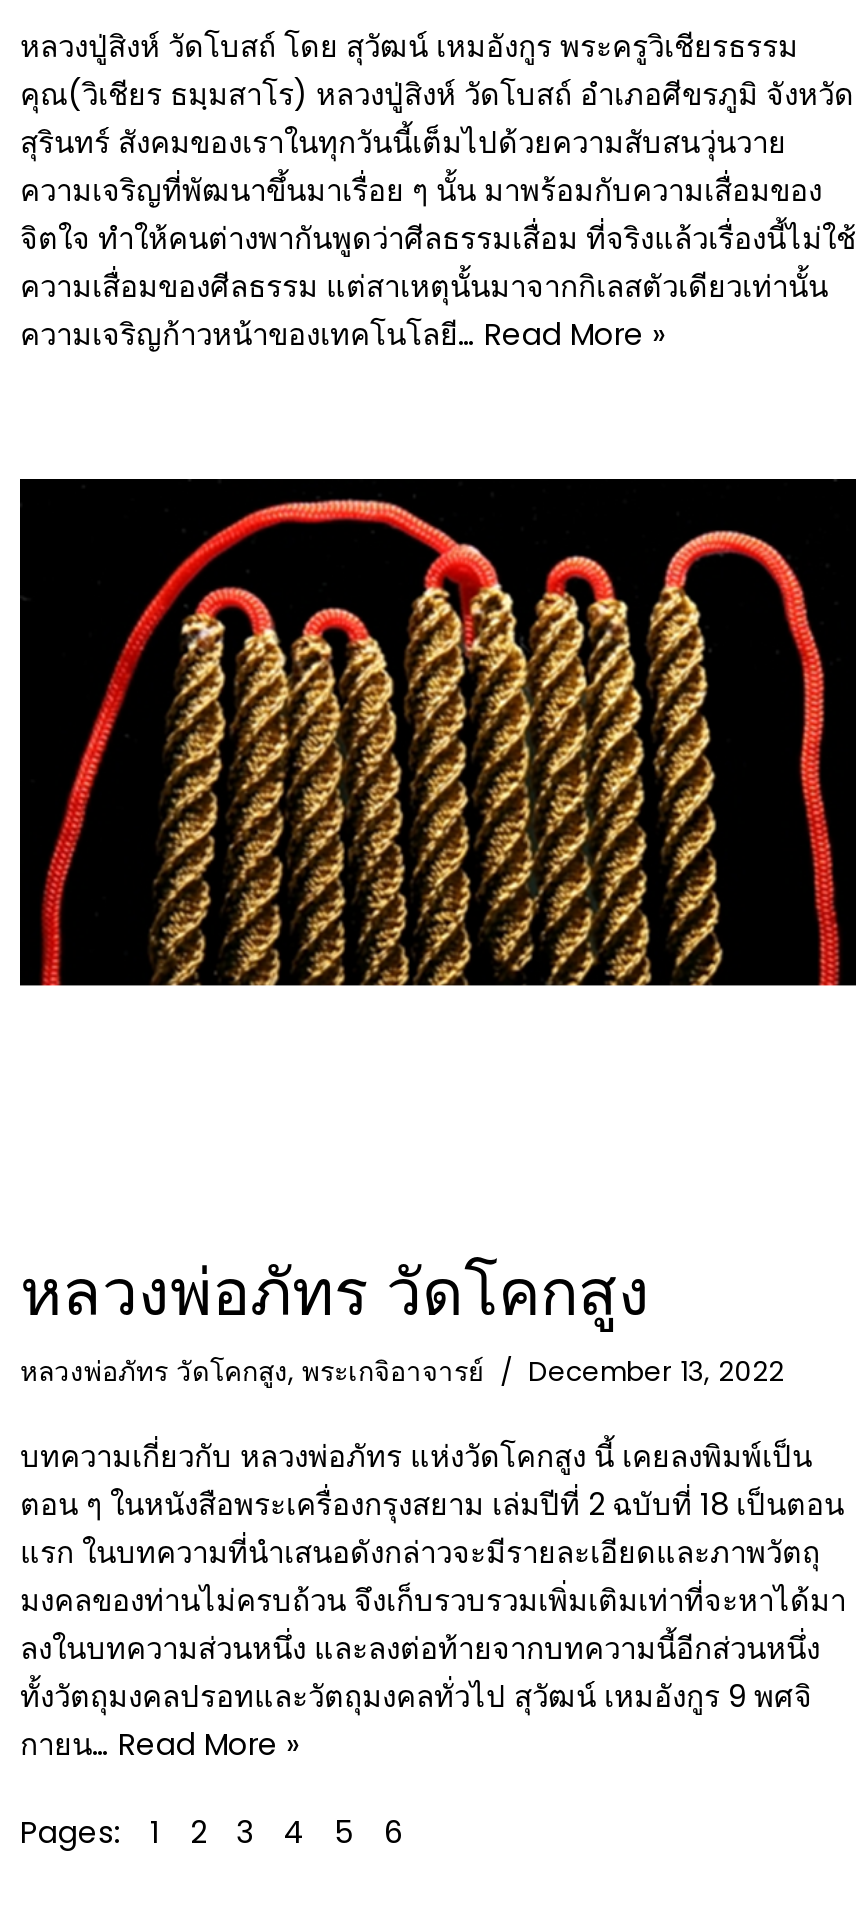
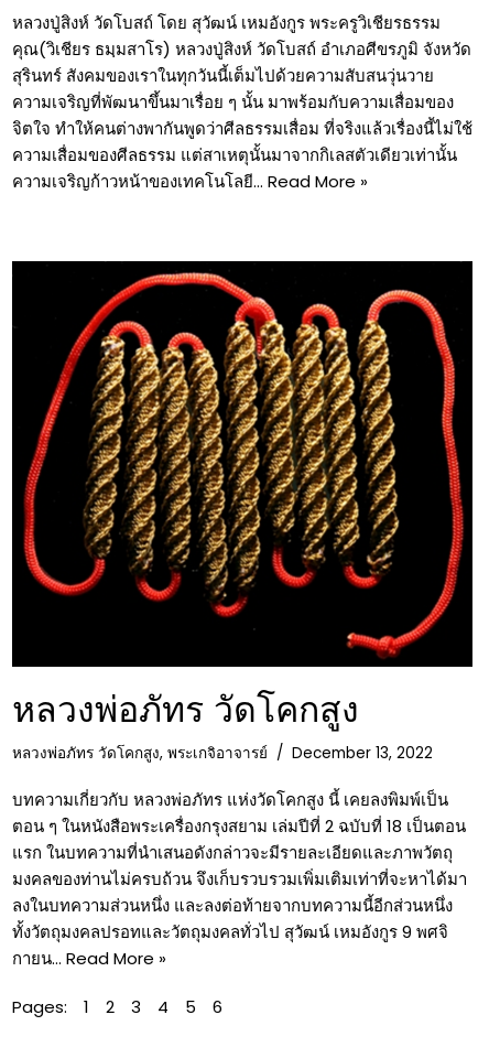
+ [image]
